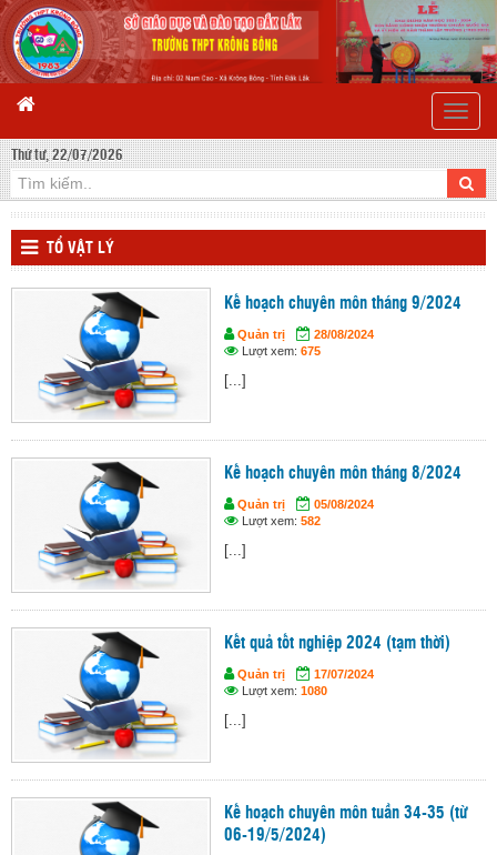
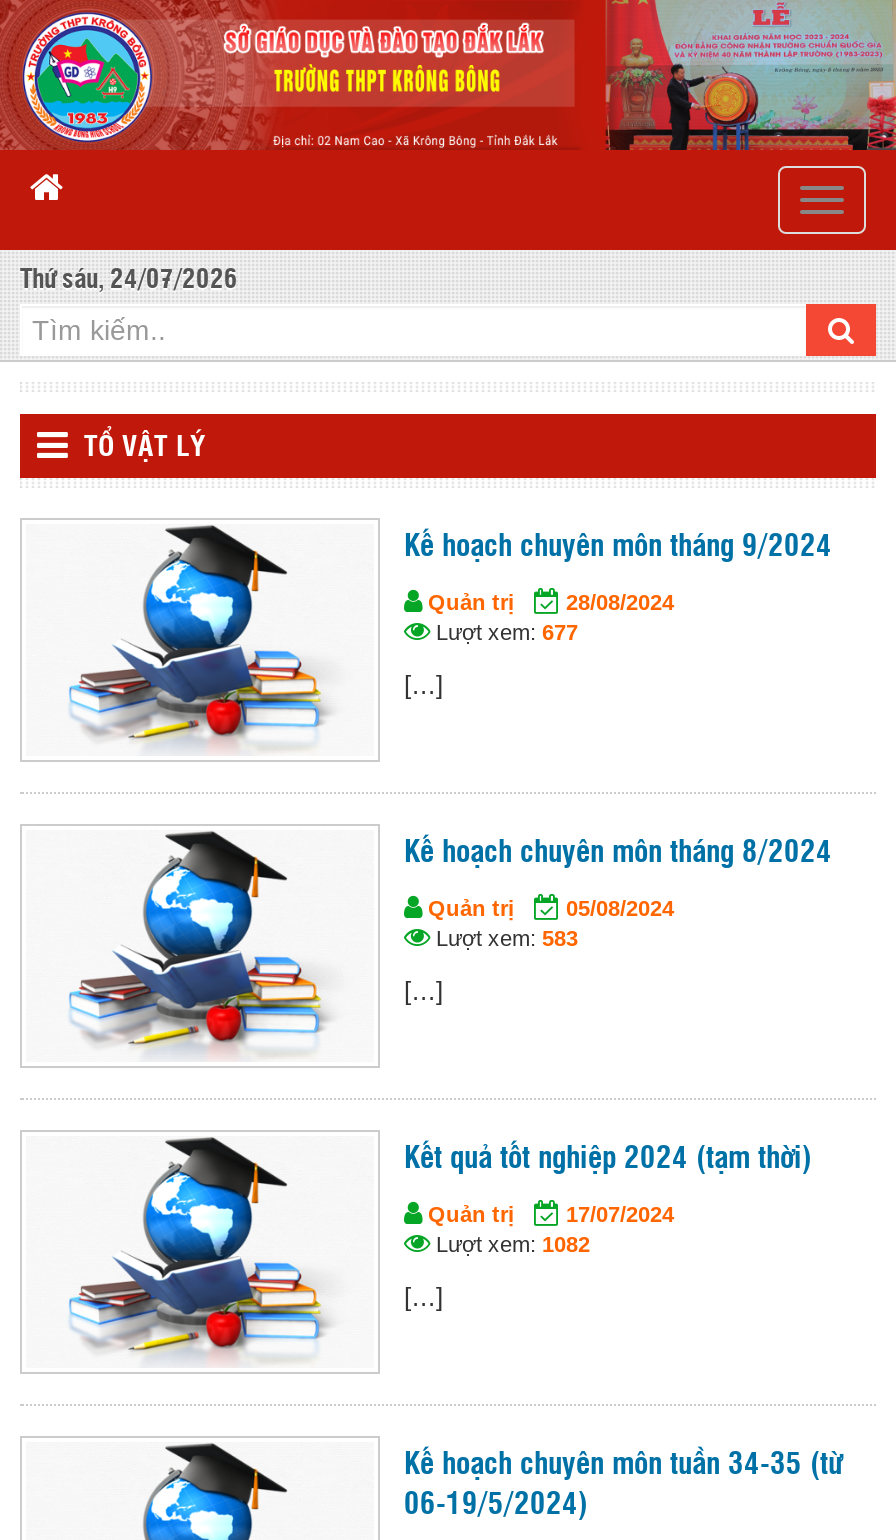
- Thứ tư, 22/07/2026
+ Thứ sáu, 24/07/2026

- Lượt xem: 675
+ Lượt xem: 677

- Lượt xem: 582
+ Lượt xem: 583

- Lượt xem: 1080
+ Lượt xem: 1082
